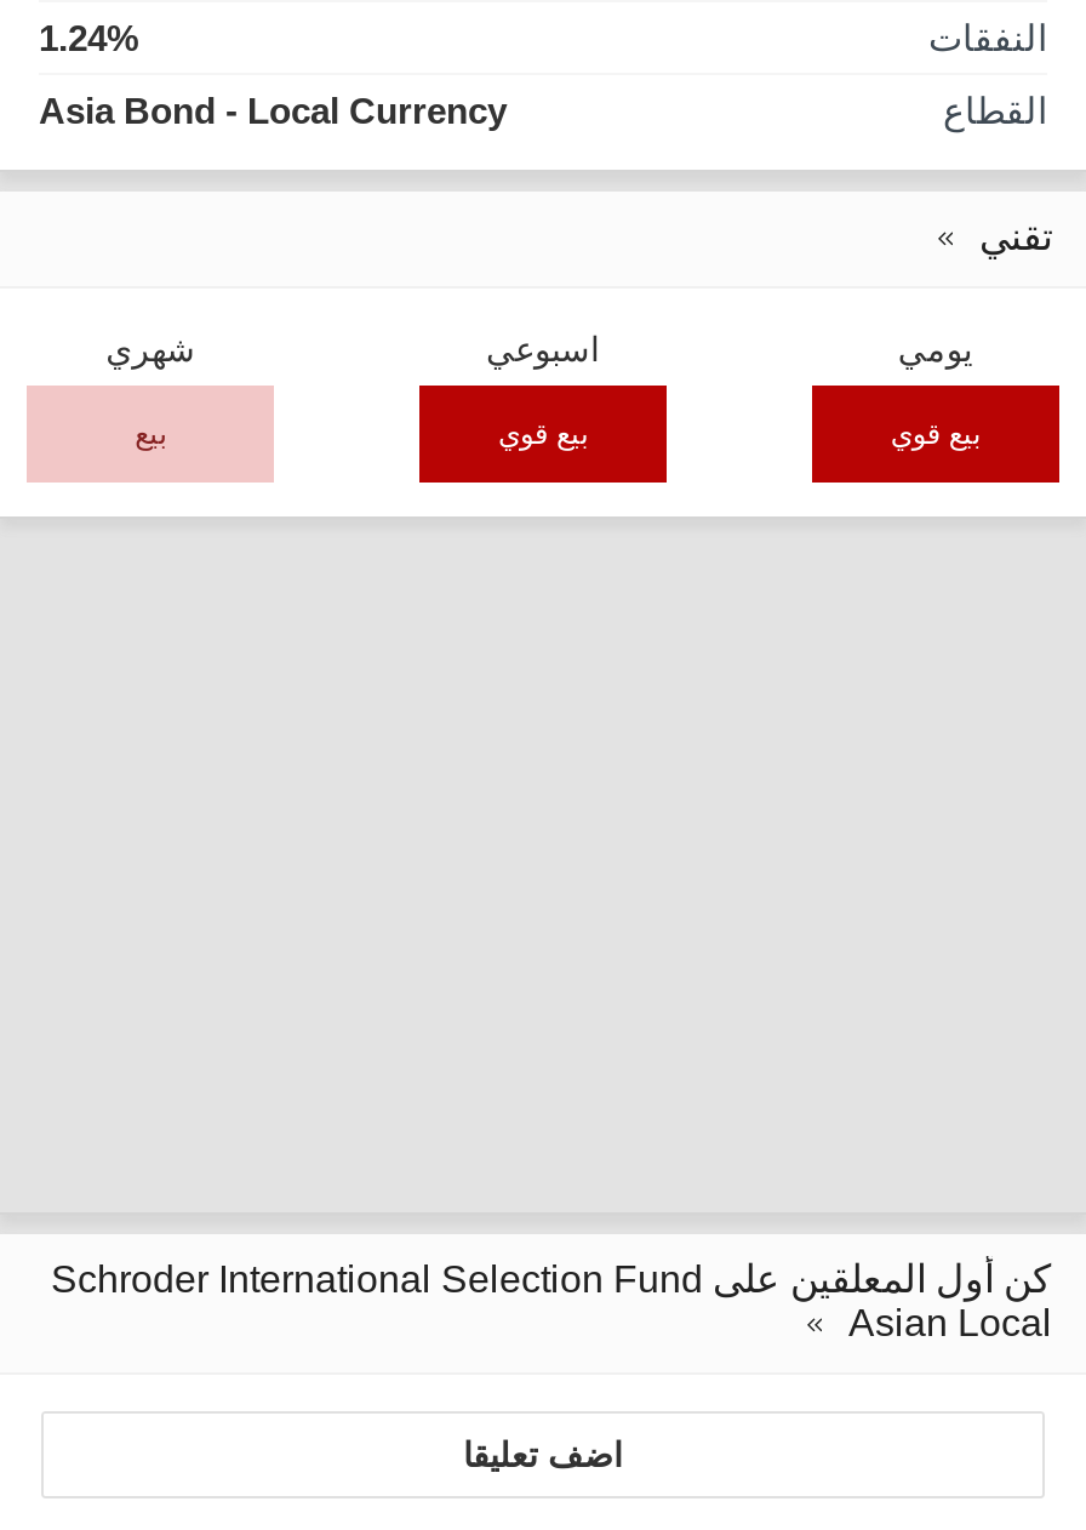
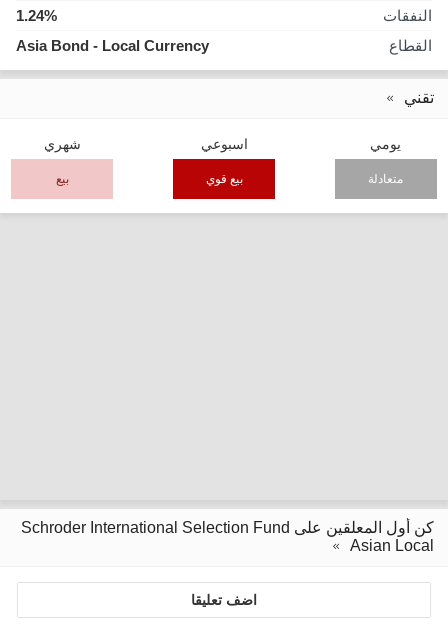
- بيع قوي
+ متعادلة
